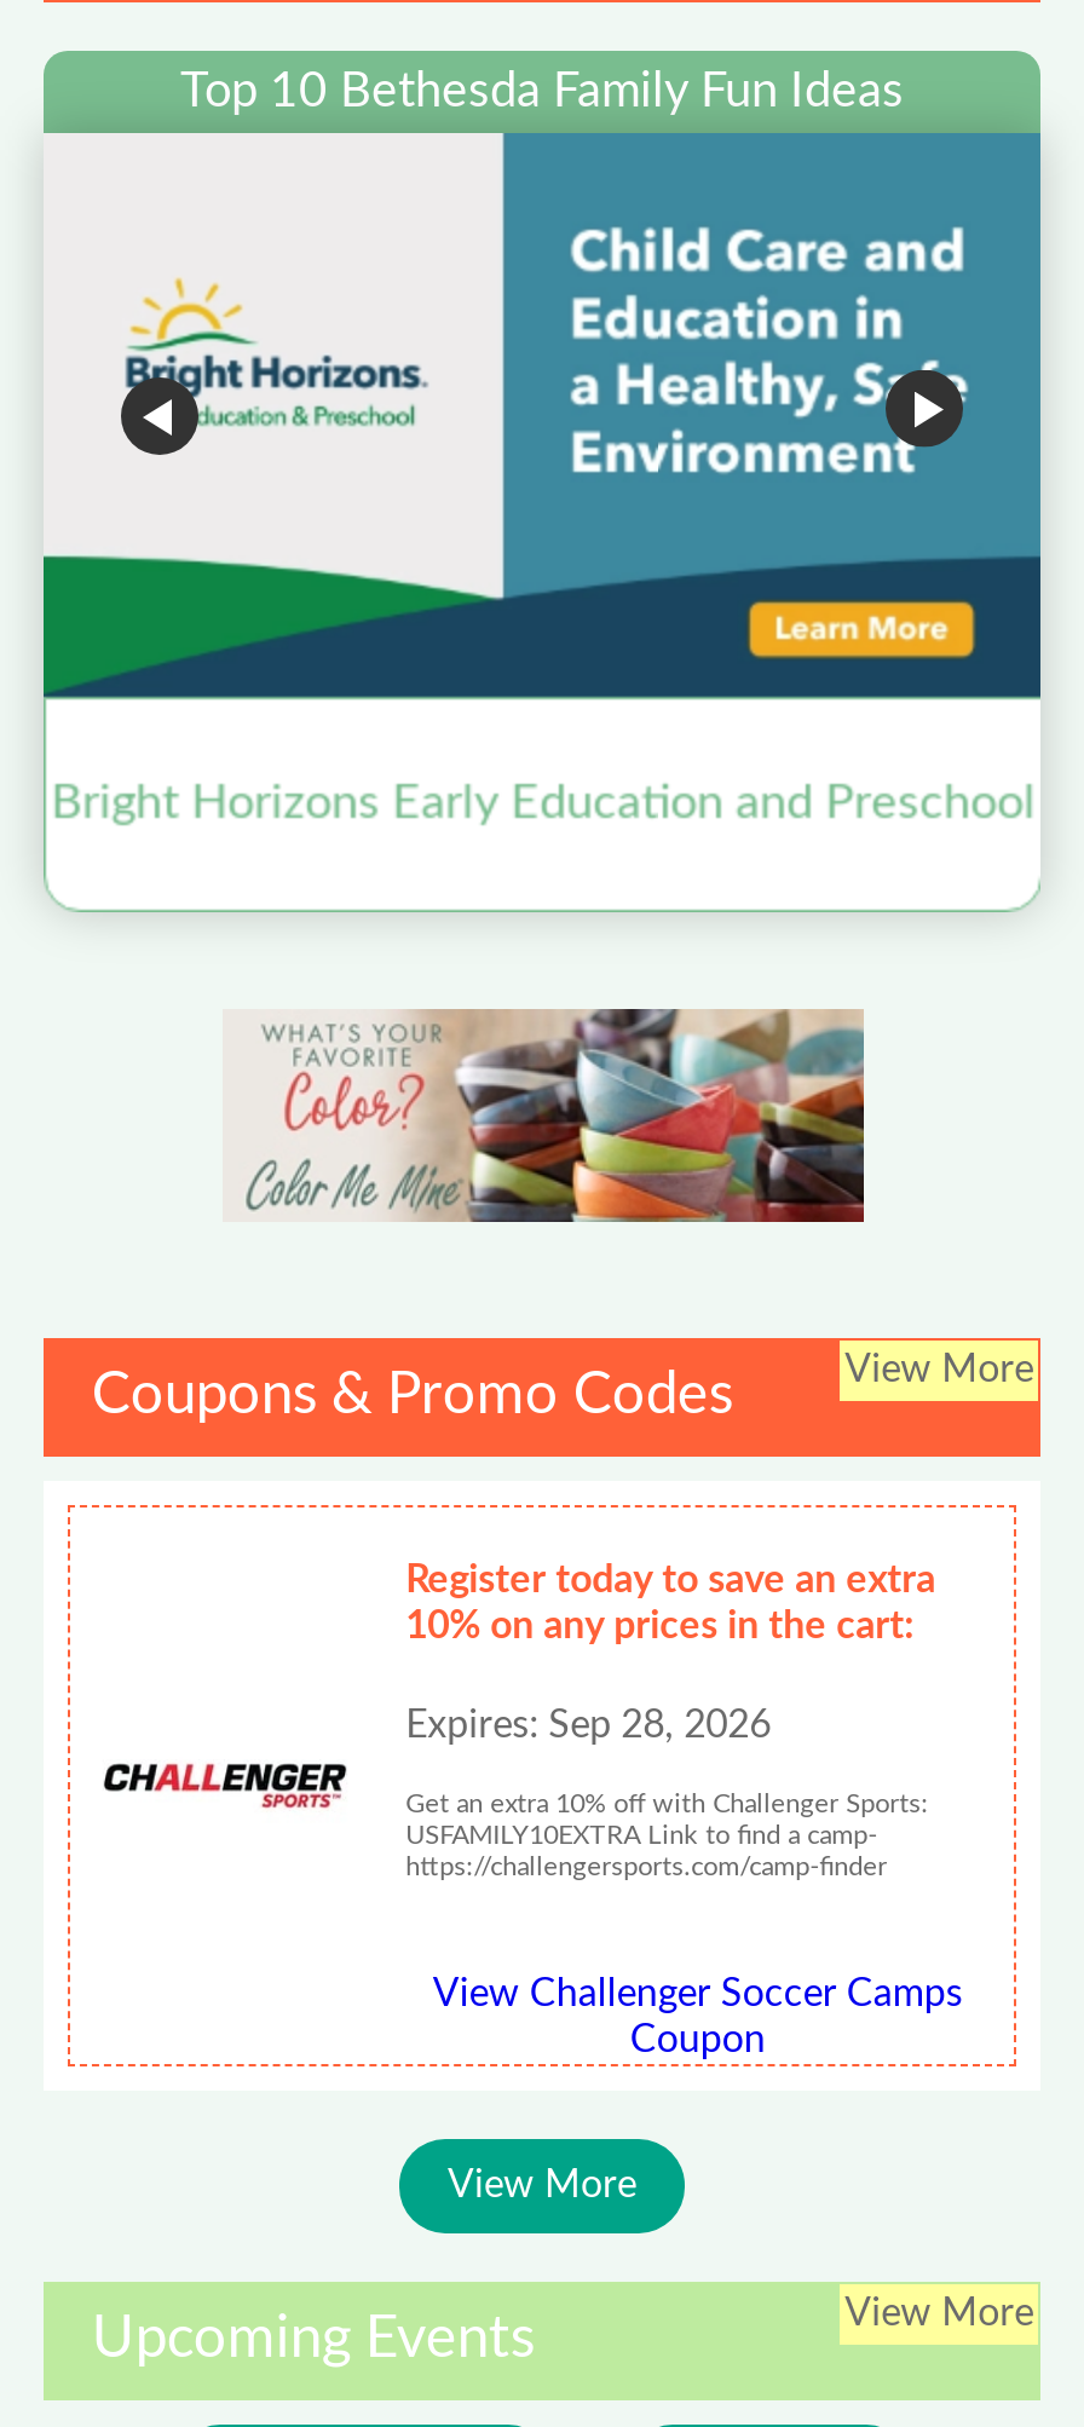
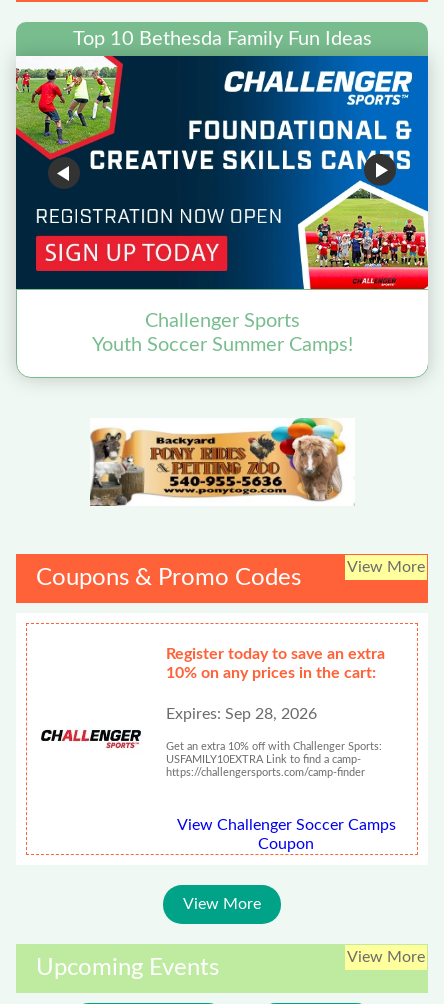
- [image]
- Bright Horizons Early Education and Preschool
+ [image]
+ Challenger Sports
+ Youth Soccer Summer Camps!

- [image]
+ [image]
